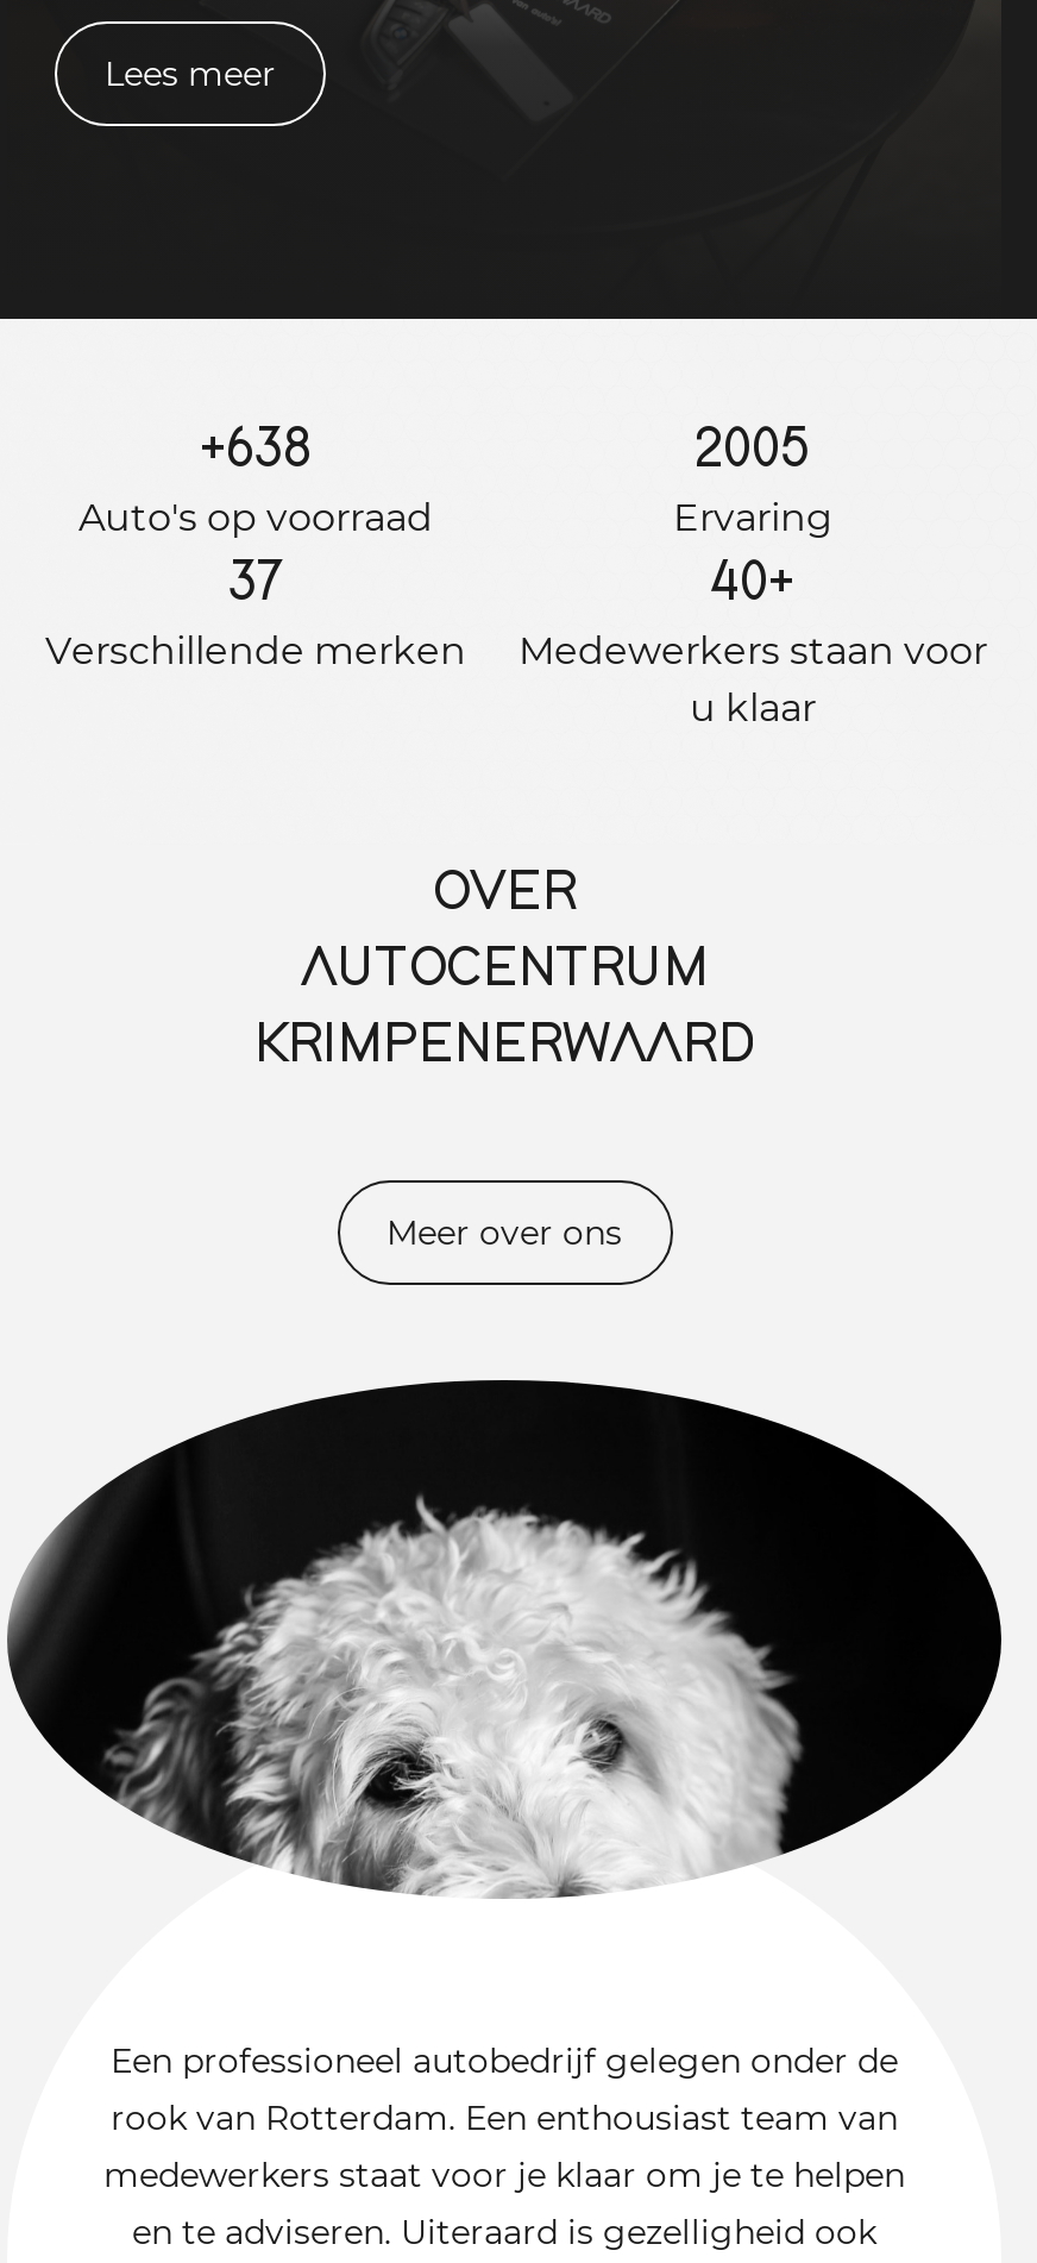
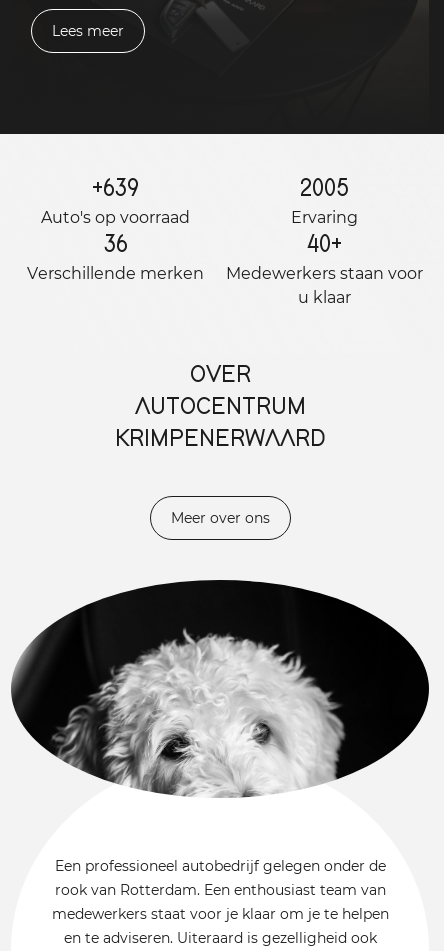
- +638
+ +639

- 37
+ 36
